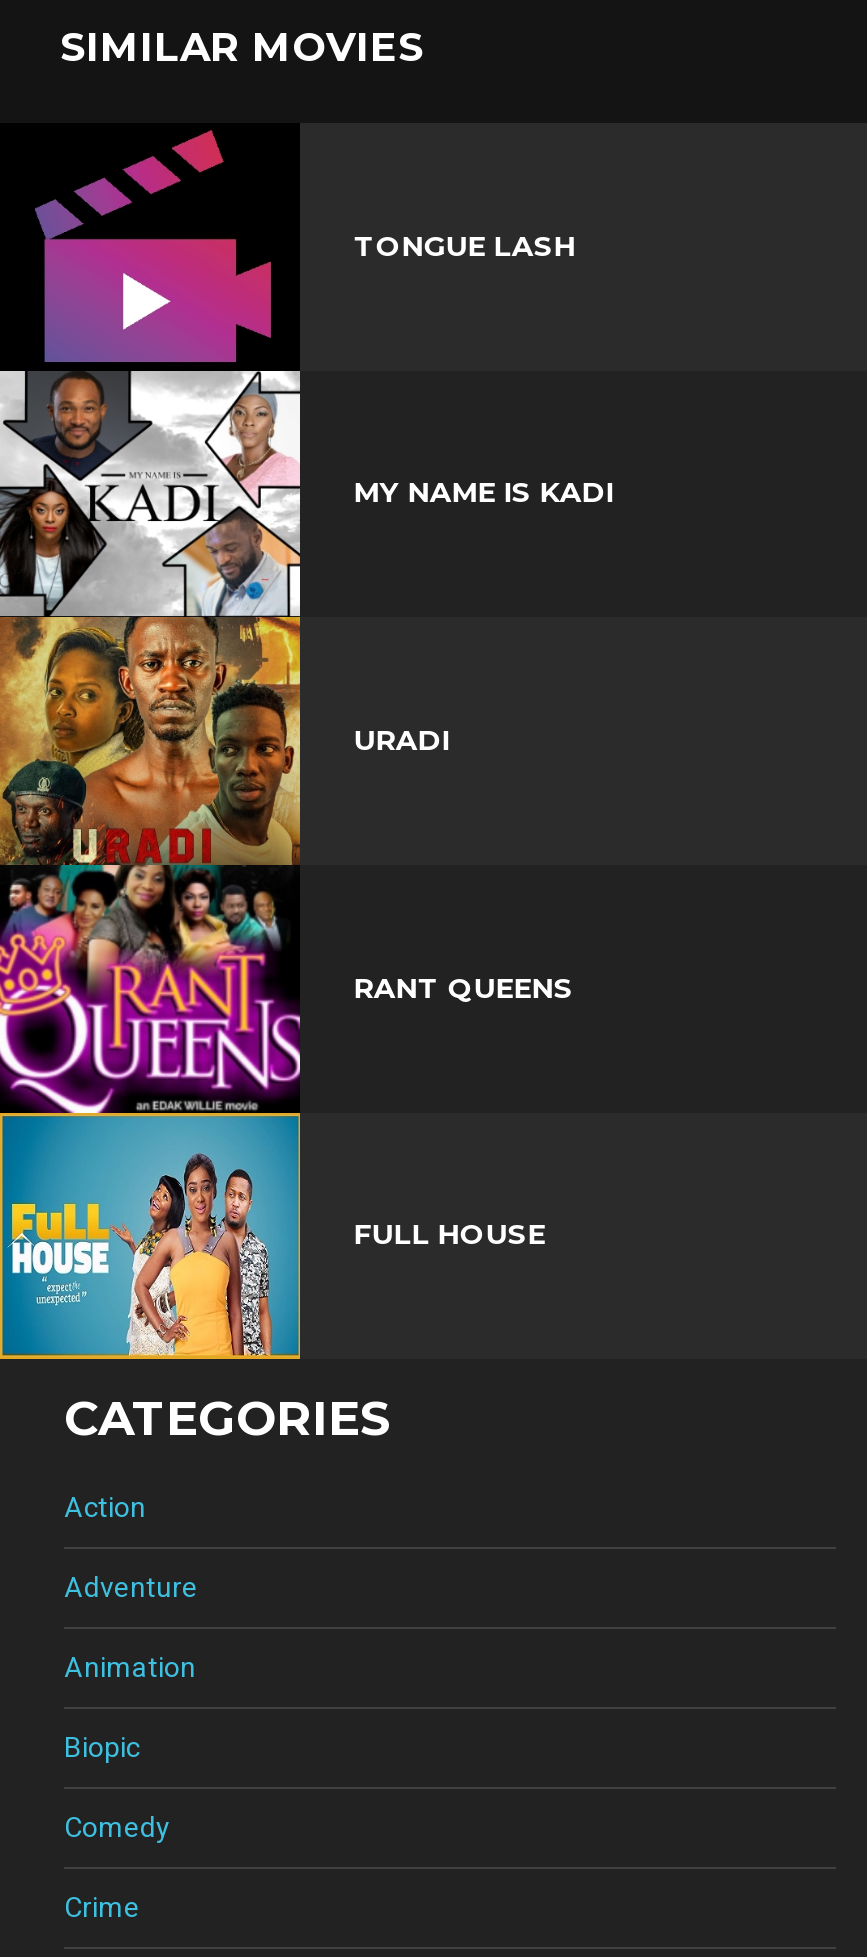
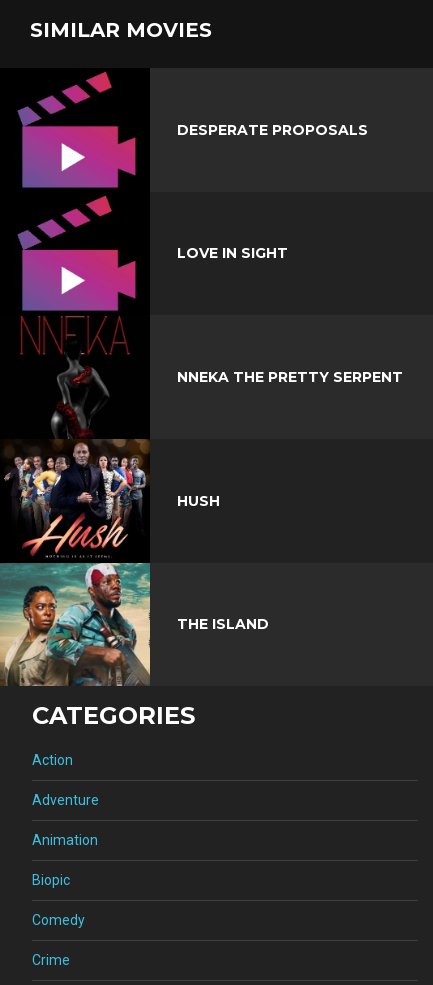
- TONGUE LASH
+ DESPERATE PROPOSALS

- [image]
- MY NAME IS KADI
+ [image]
+ LOVE IN SIGHT

- URADI
+ NNEKA THE PRETTY SERPENT

- RANT QUEENS
+ HUSH

- FULL HOUSE
+ THE ISLAND
